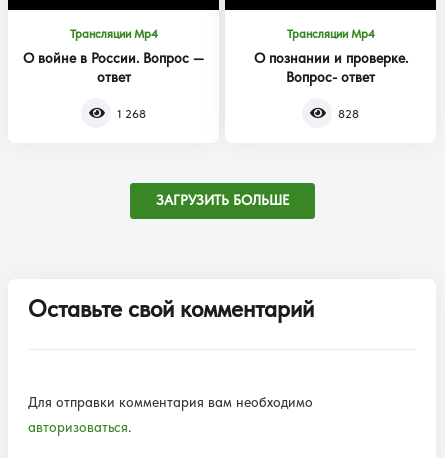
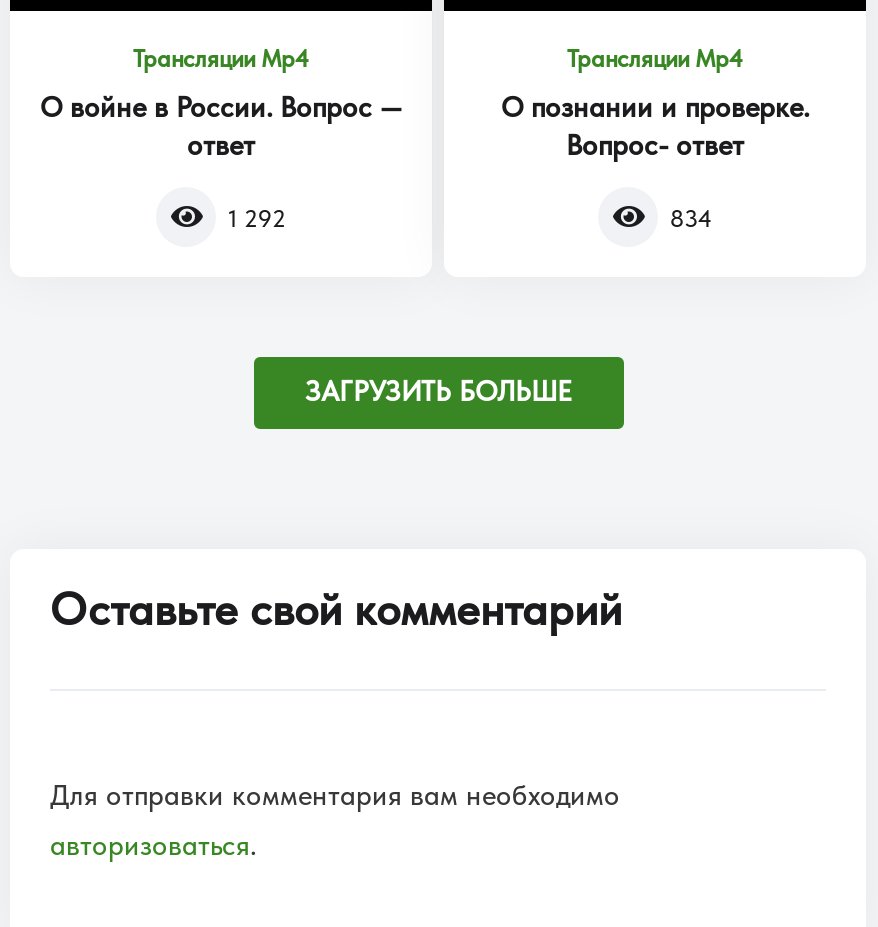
- 1 268
+ 1 292

- 828
+ 834
